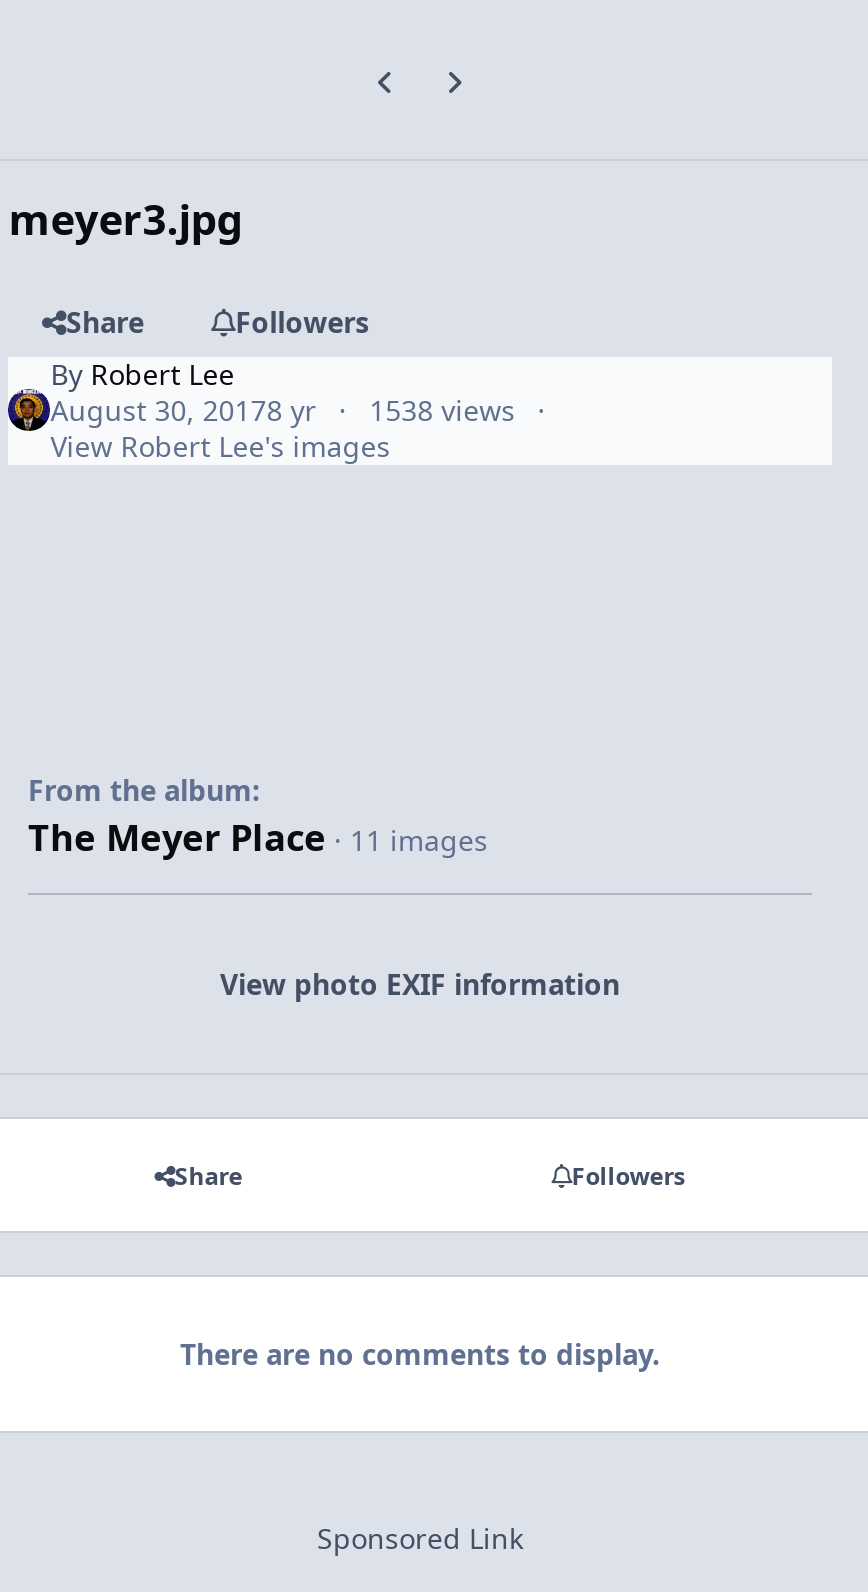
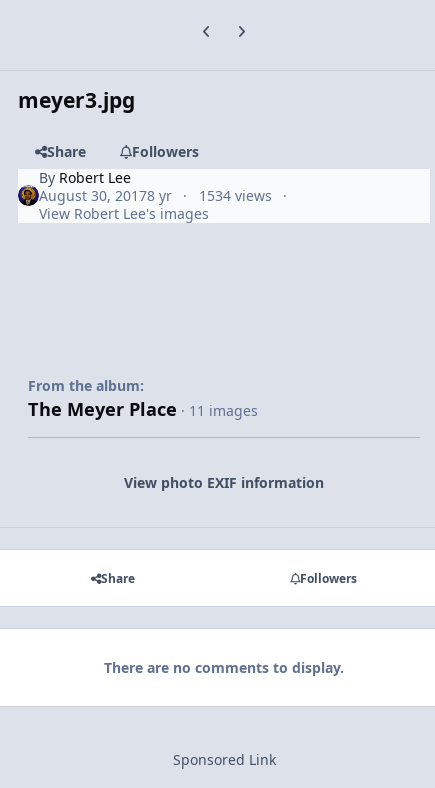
- August 30, 20178 yr 1538 views
+ August 30, 20178 yr 1534 views
